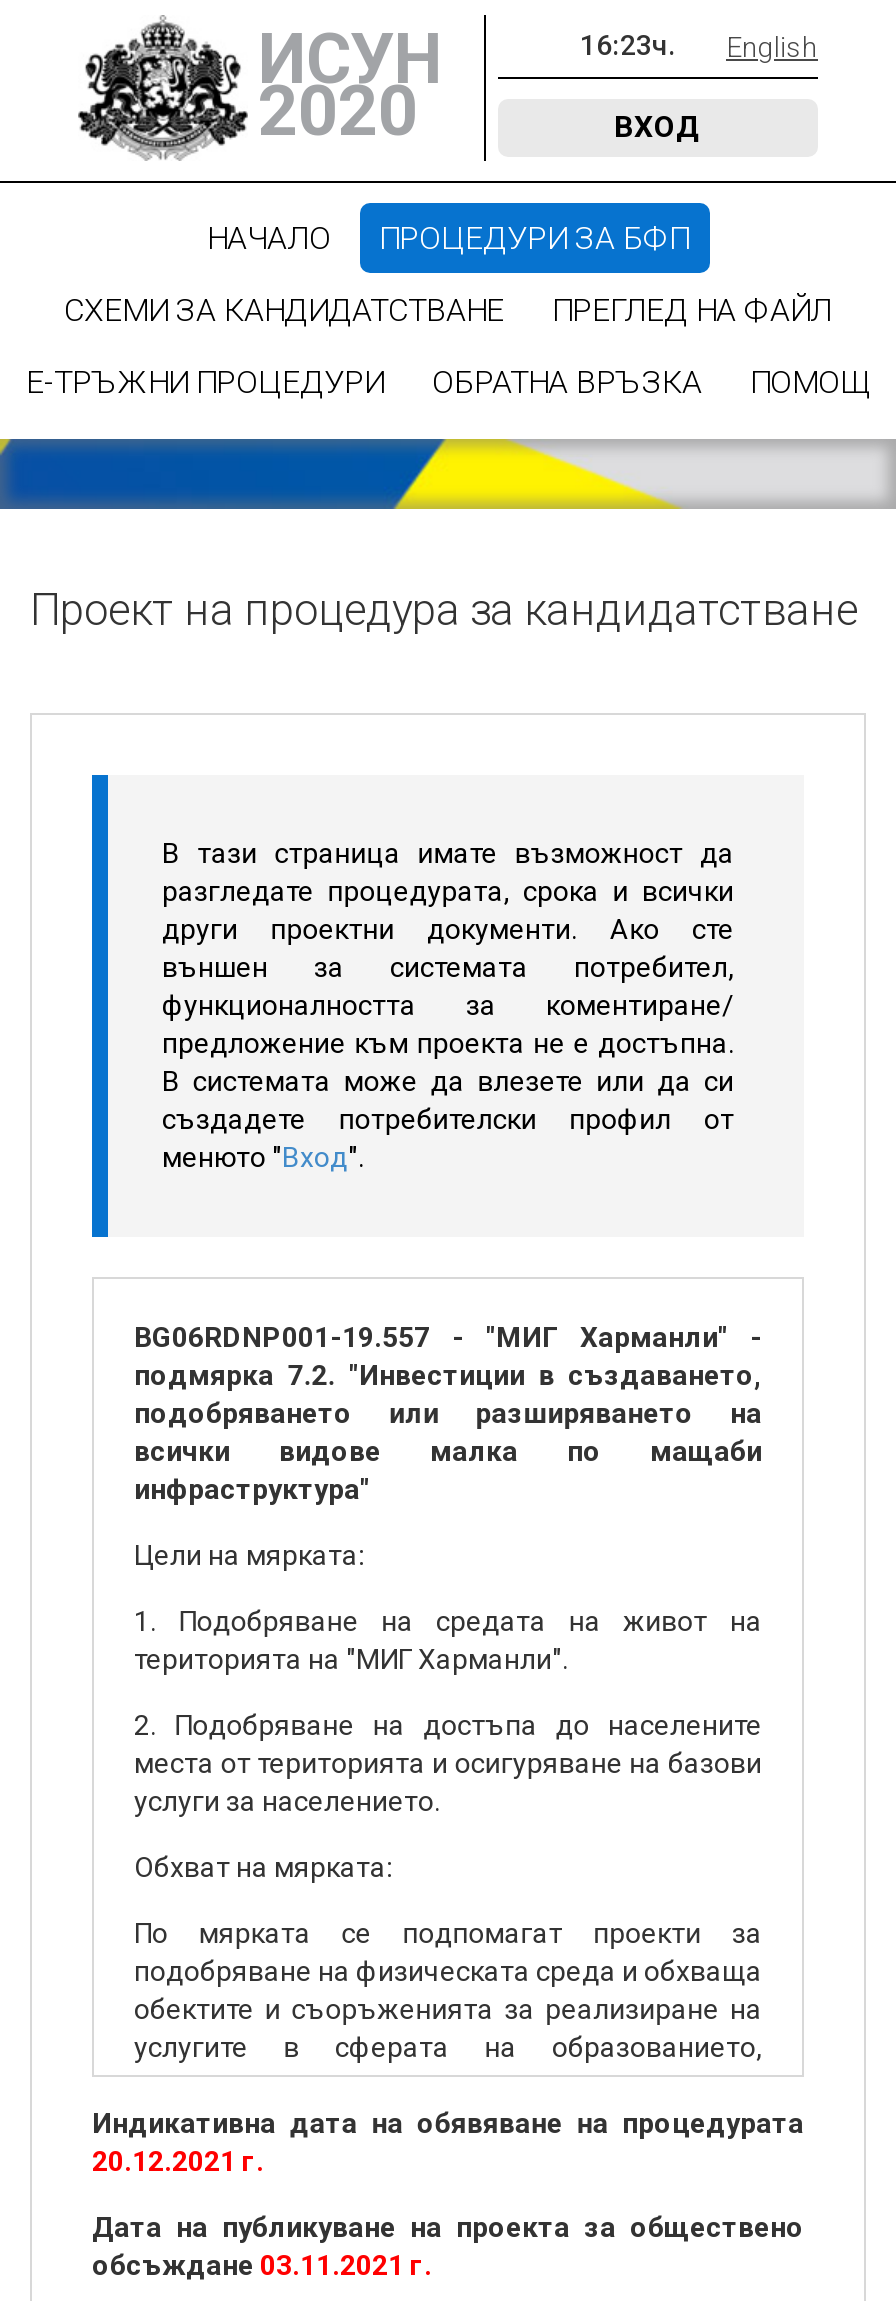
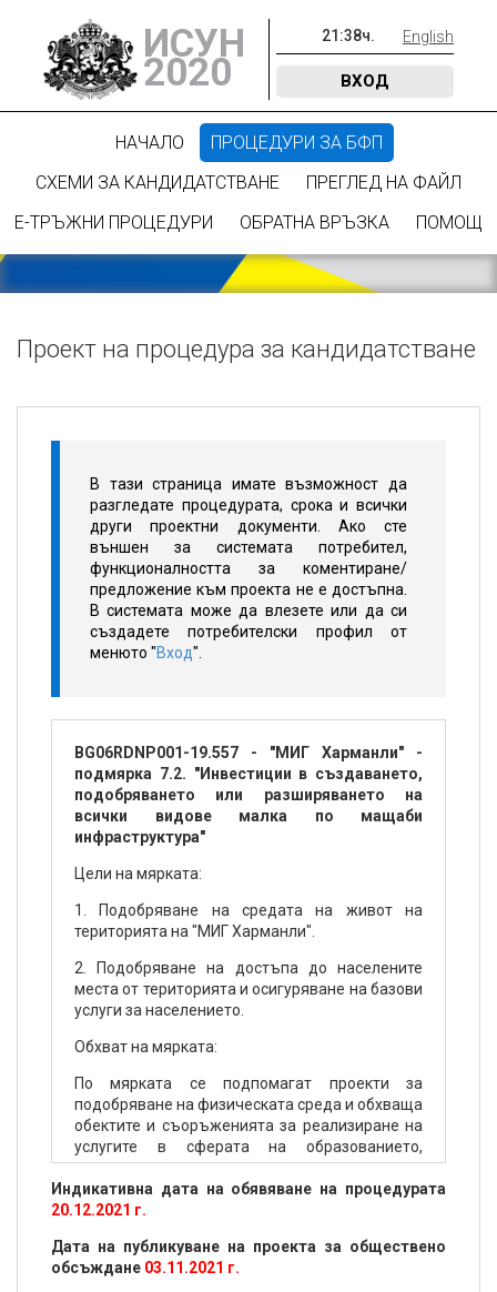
- 16:23ч. English
+ 21:38ч. English
